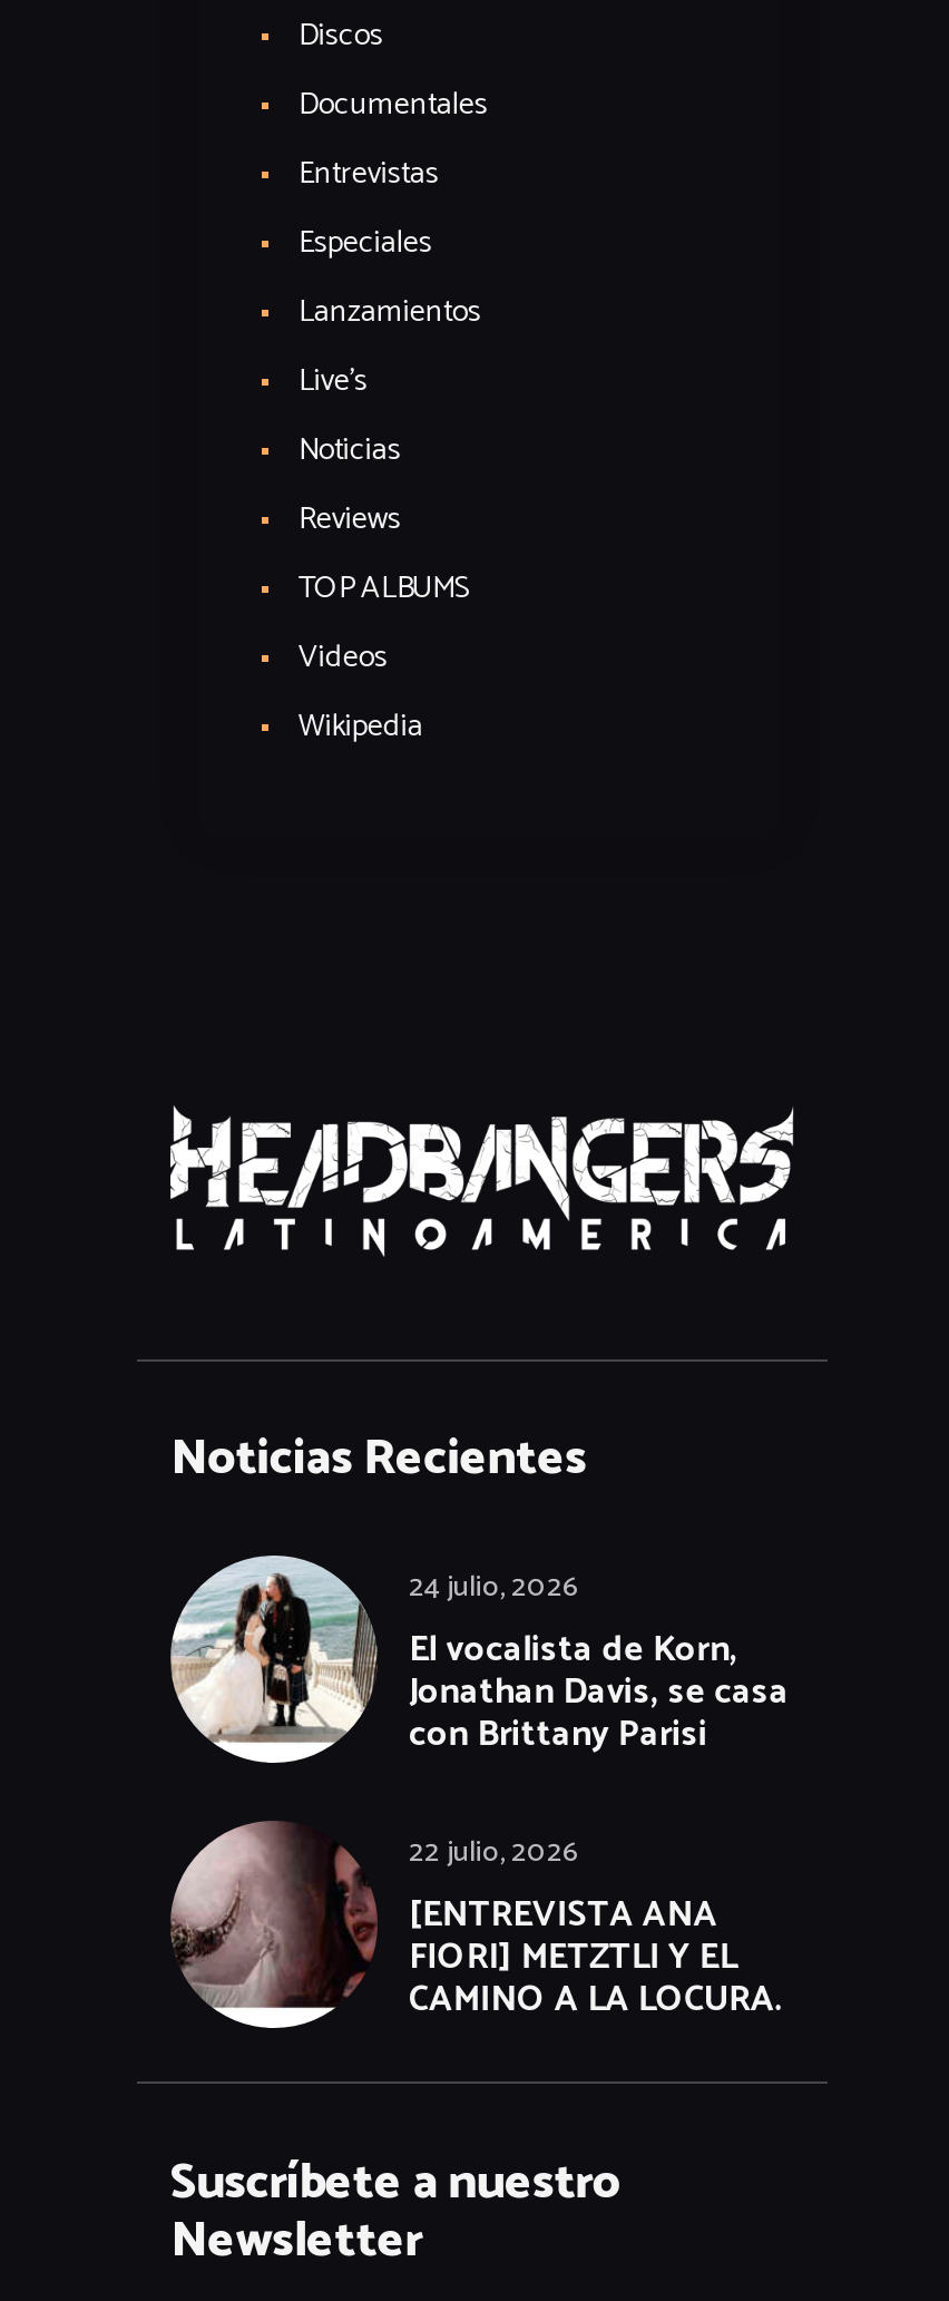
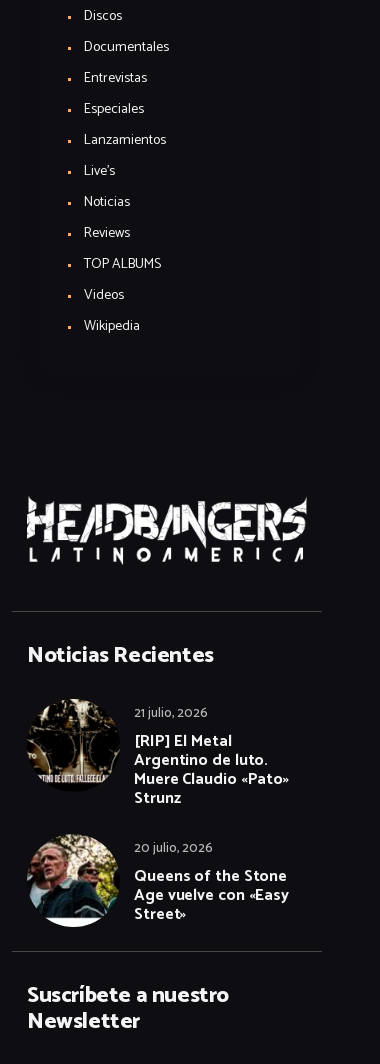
- [image]
- 24 julio, 2026
- El vocalista de Korn,
- Jonathan Davis, se casa
- con Brittany Parisi
+ [image]
+ 21 julio, 2026
+ [RIP] El Metal
+ Argentino de luto.
+ Muere Claudio «Pato»
+ Strunz

- [image]
- 22 julio, 2026
- [ENTREVISTA ANA
- FIORI] METZTLI Y EL
- CAMINO A LA LOCURA.
+ [image]
+ 20 julio, 2026
+ Queens of the Stone
+ Age vuelve con «Easy
+ Street»
